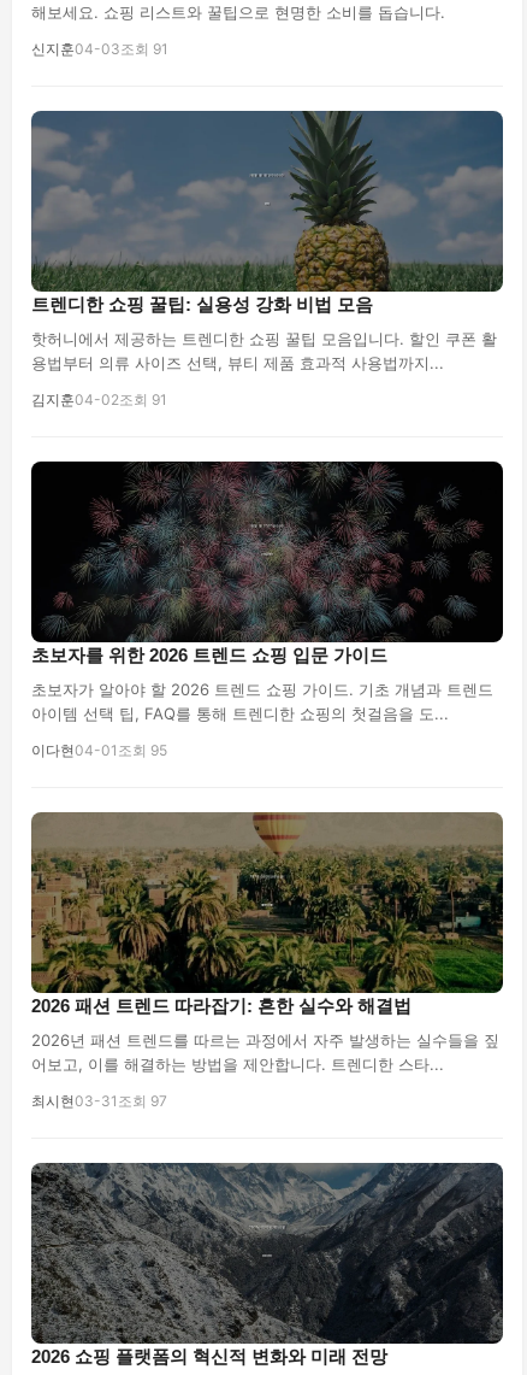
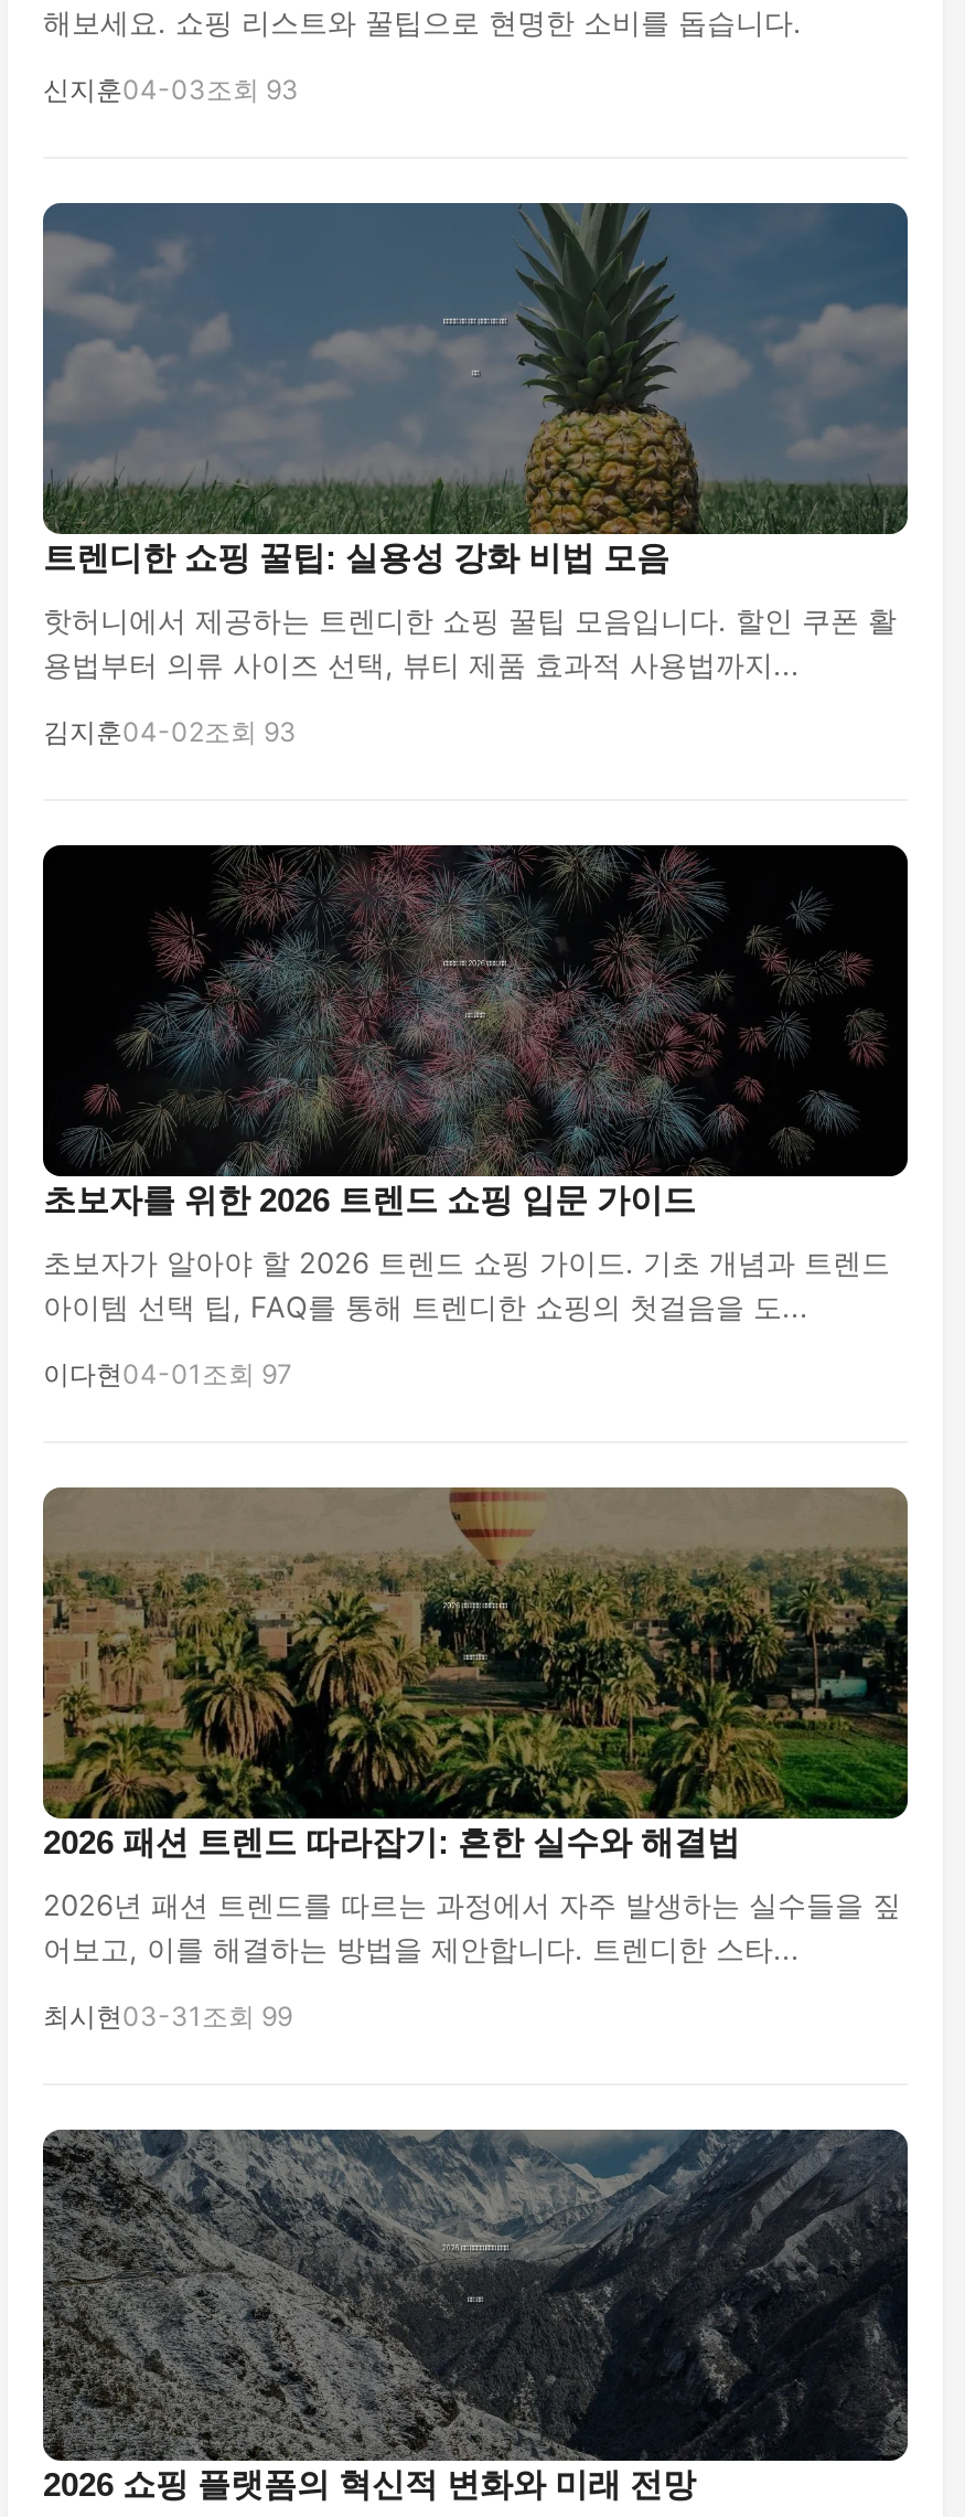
- 신지훈04-03조회 91
+ 신지훈04-03조회 93

- 김지훈04-02조회 91
+ 김지훈04-02조회 93

- 이다현 04-01 조회 95
+ 이다현 04-01 조회 97

- 최시현 03-31 조회 97
+ 최시현 03-31 조회 99
